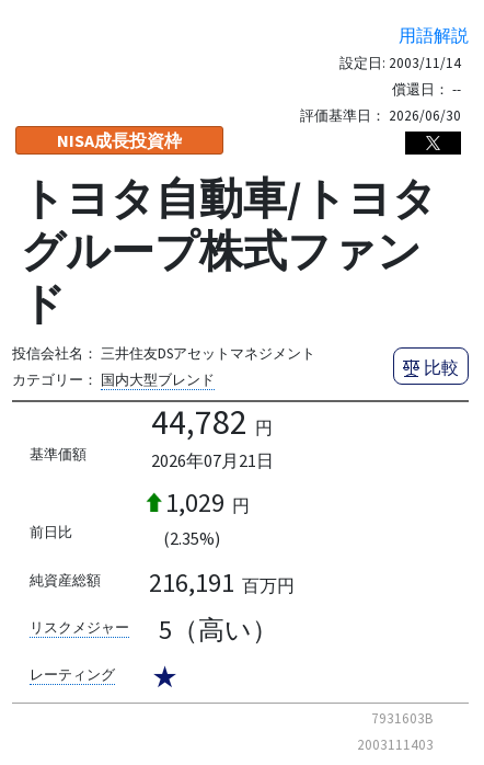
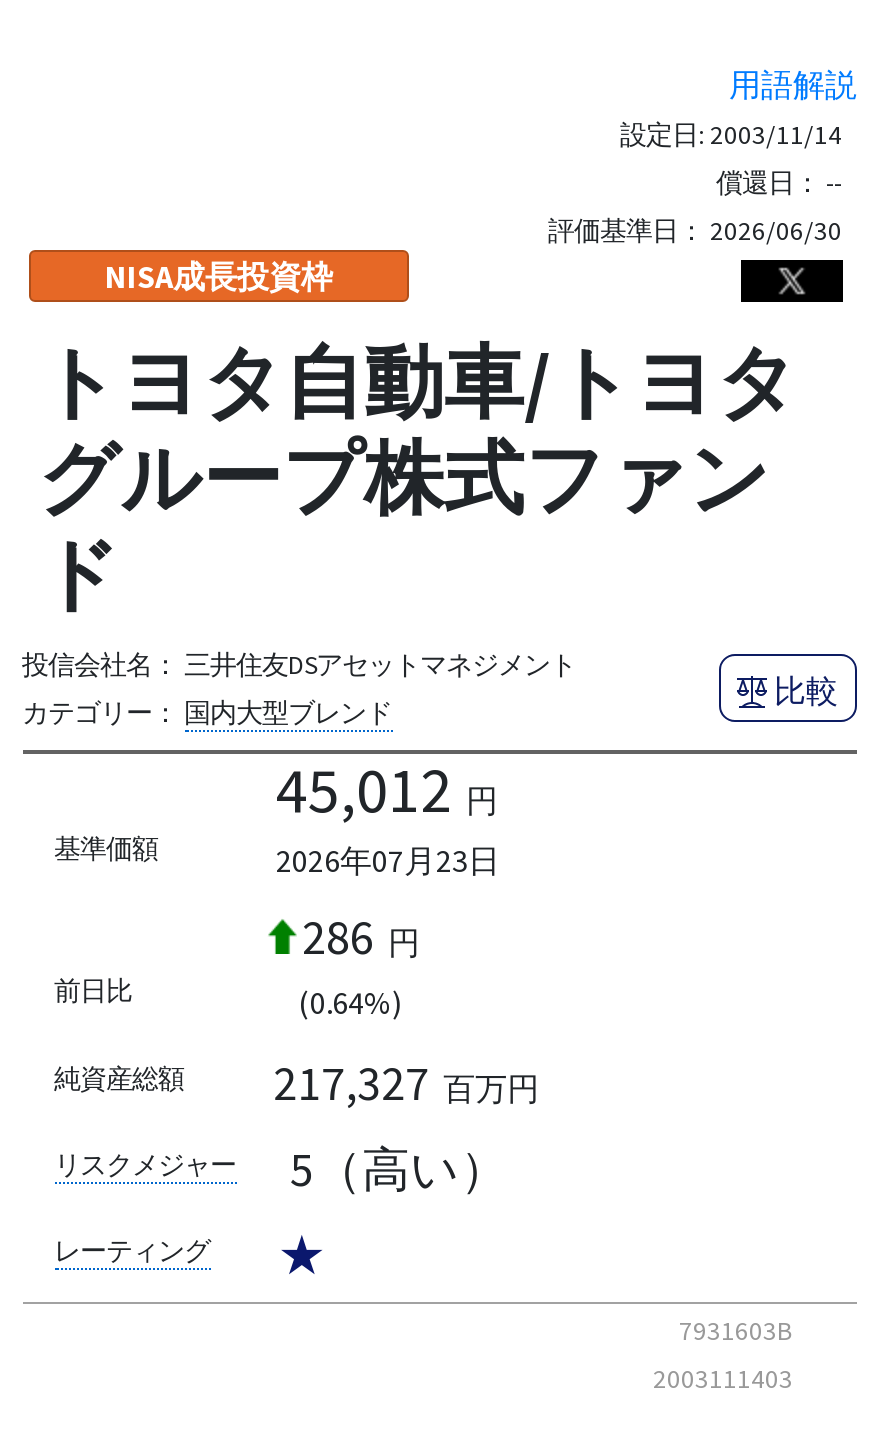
- 44,782 円
+ 45,012 円

- 2026年07月21日
+ 2026年07月23日

- 1,029 円
+ 286 円

- (2.35%)
+ (0.64%)

- 216,191 百万円
+ 217,327 百万円
